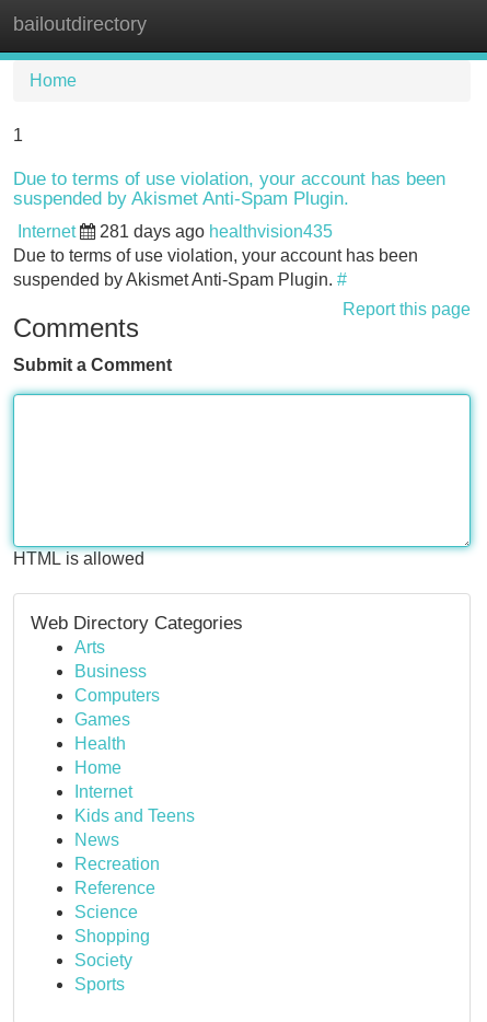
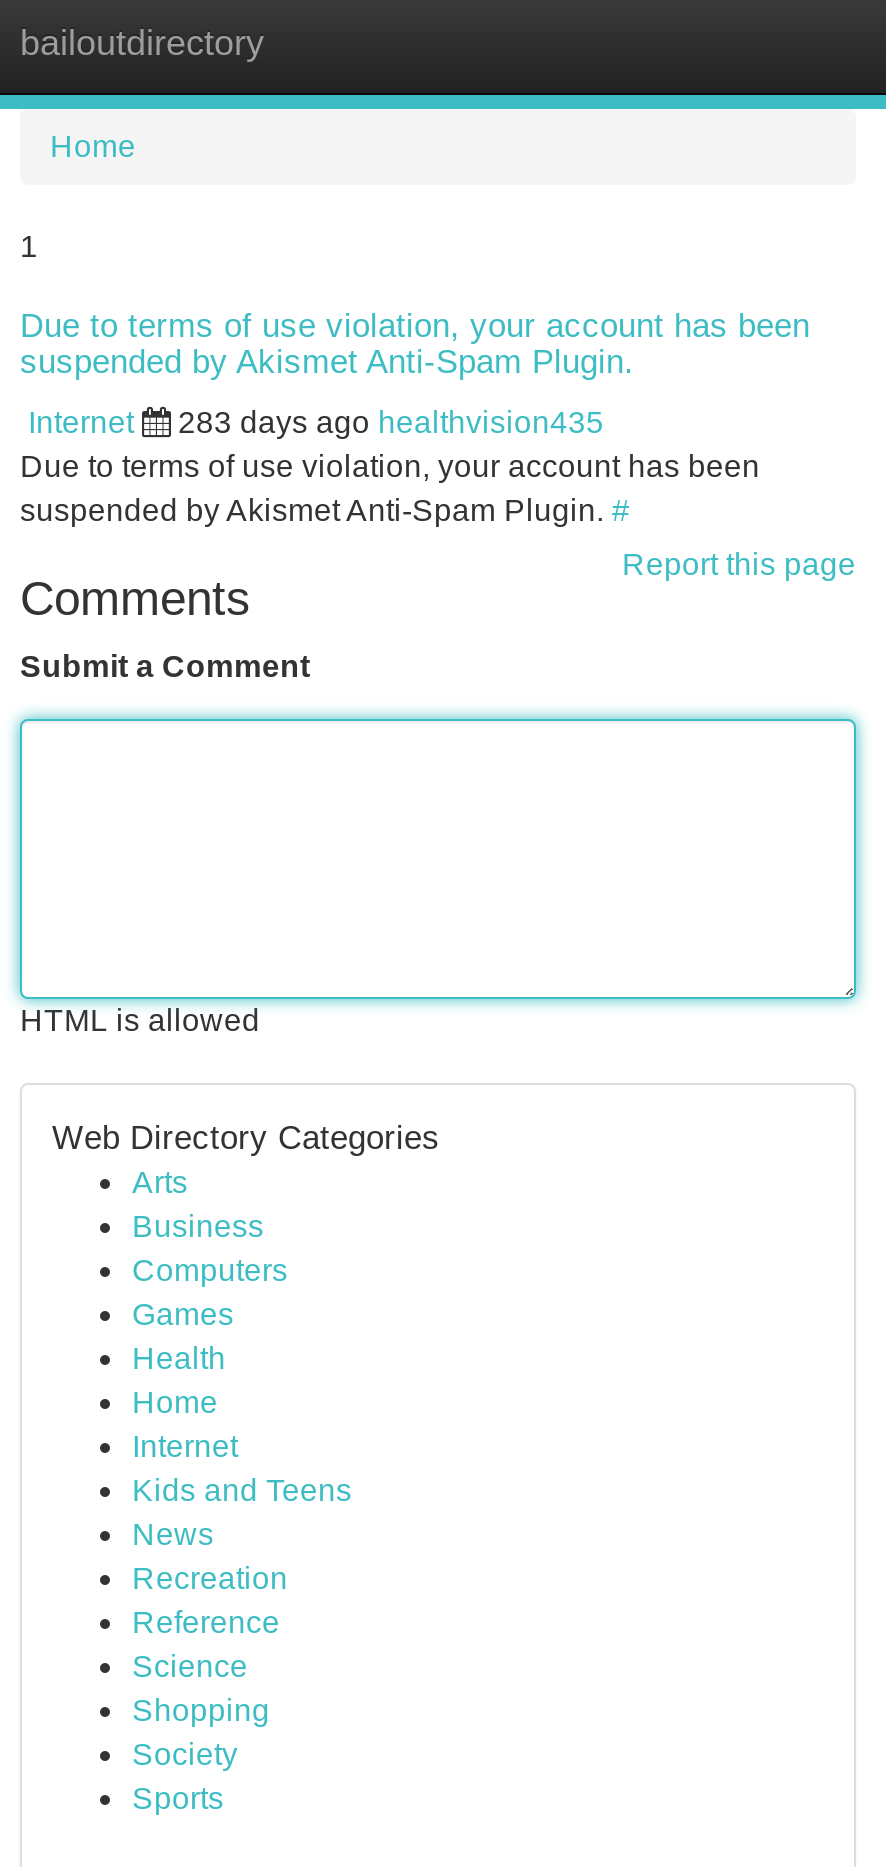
- 281 days ago healthvision435
+ 283 days ago healthvision435
